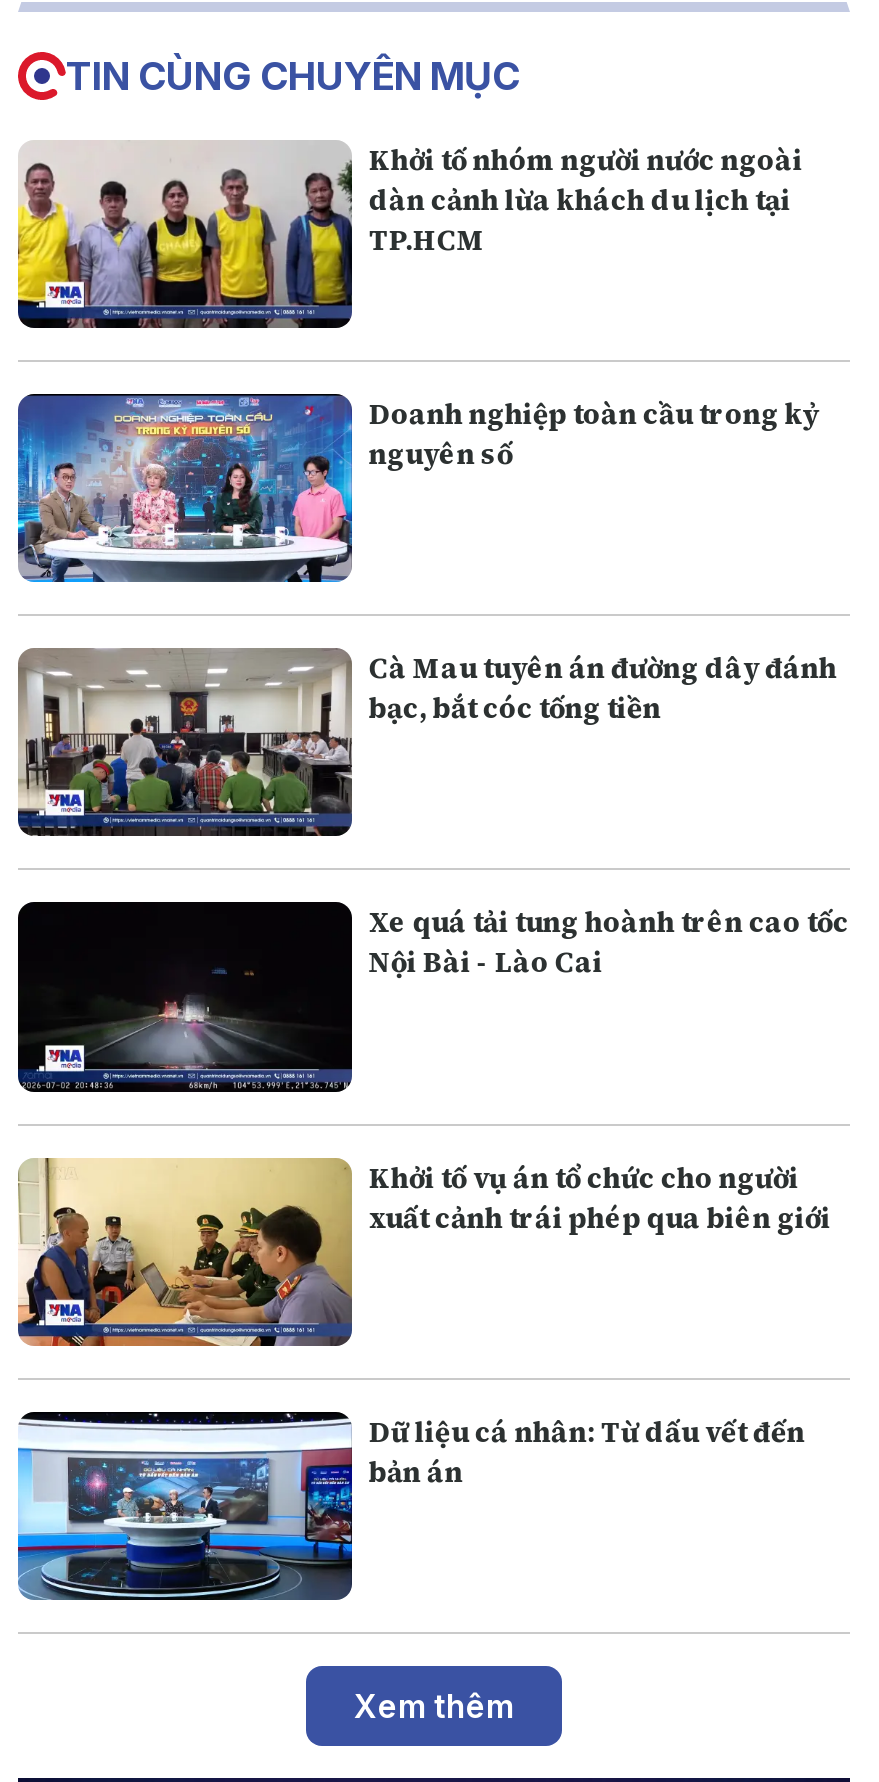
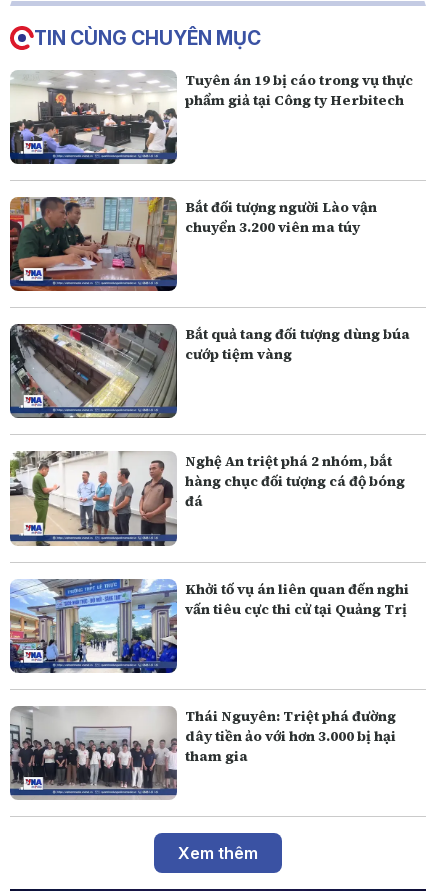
- [image]
- Khởi tố nhóm người nước ngoài
- dàn cảnh lừa khách du lịch tại
- TP.HCM
+ [image]
+ Tuyên án 19 bị cáo trong vụ thực
+ phẩm giả tại Công ty Herbitech

- [image]
- Doanh nghiệp toàn cầu trong kỷ
- nguyên số
+ [image]
+ Bắt đối tượng người Lào vận
+ chuyển 3.200 viên ma túy

- [image]
- Cà Mau tuyên án đường dây đánh
- bạc, bắt cóc tống tiền
+ [image]
+ Bắt quả tang đối tượng dùng búa
+ cướp tiệm vàng

- [image]
- Xe quá tải tung hoành trên cao tốc
- Nội Bài - Lào Cai
+ [image]
+ Nghệ An triệt phá 2 nhóm, bắt
+ hàng chục đối tượng cá độ bóng
+ đá

- [image]
- Khởi tố vụ án tổ chức cho người
- xuất cảnh trái phép qua biên giới
+ [image]
+ Khởi tố vụ án liên quan đến nghi
+ vấn tiêu cực thi cử tại Quảng Trị

- [image]
- Dữ liệu cá nhân: Từ dấu vết đến
- bản án
+ [image]
+ Thái Nguyên: Triệt phá đường
+ dây tiền ảo với hơn 3.000 bị hại
+ tham gia
